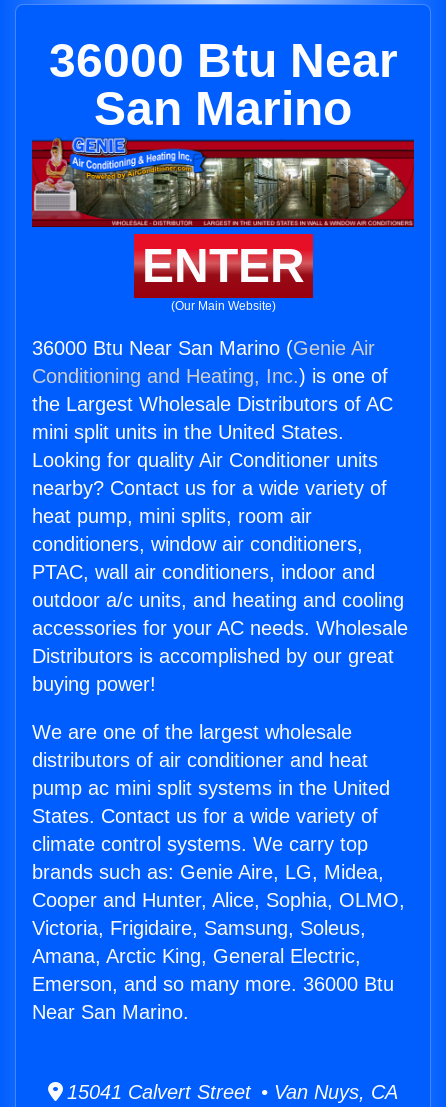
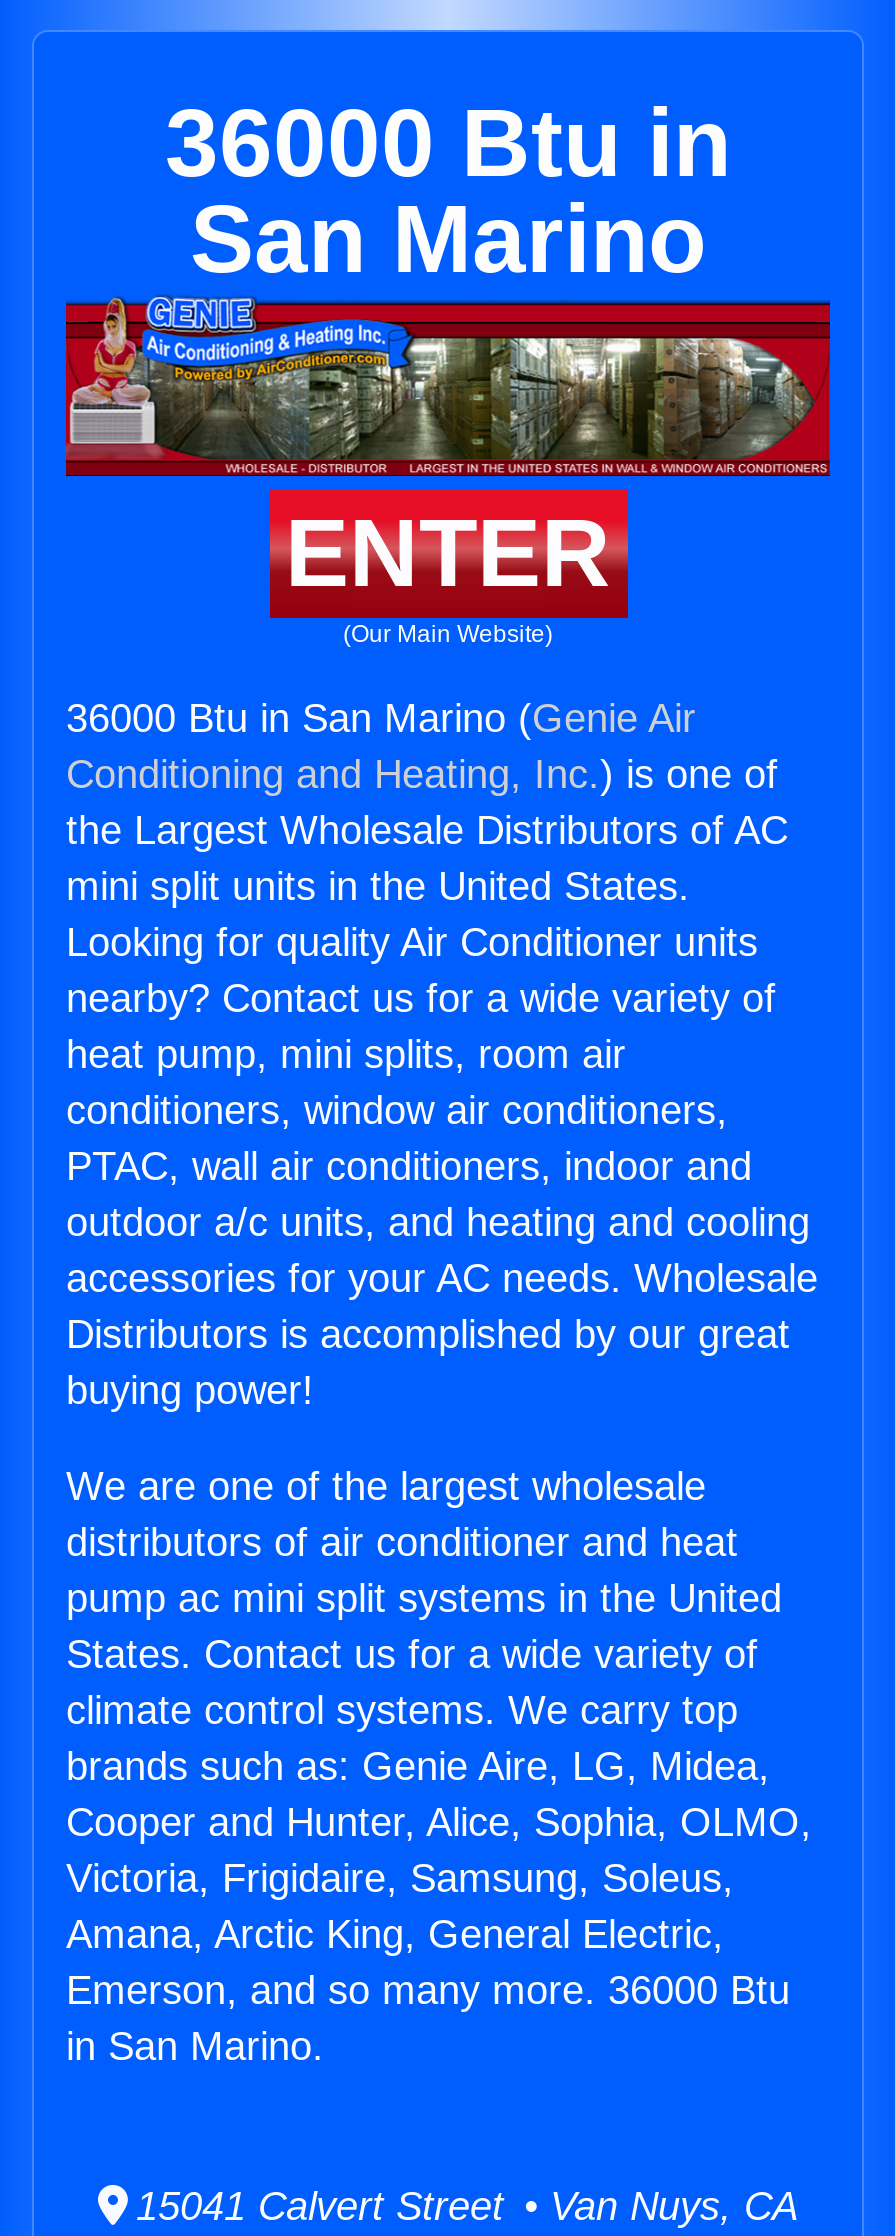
- 36000 Btu Near
+ 36000 Btu in

- 36000 Btu Near San Marino (Genie Air
+ 36000 Btu in San Marino (Genie Air

- Near San Marino.
+ in San Marino.
